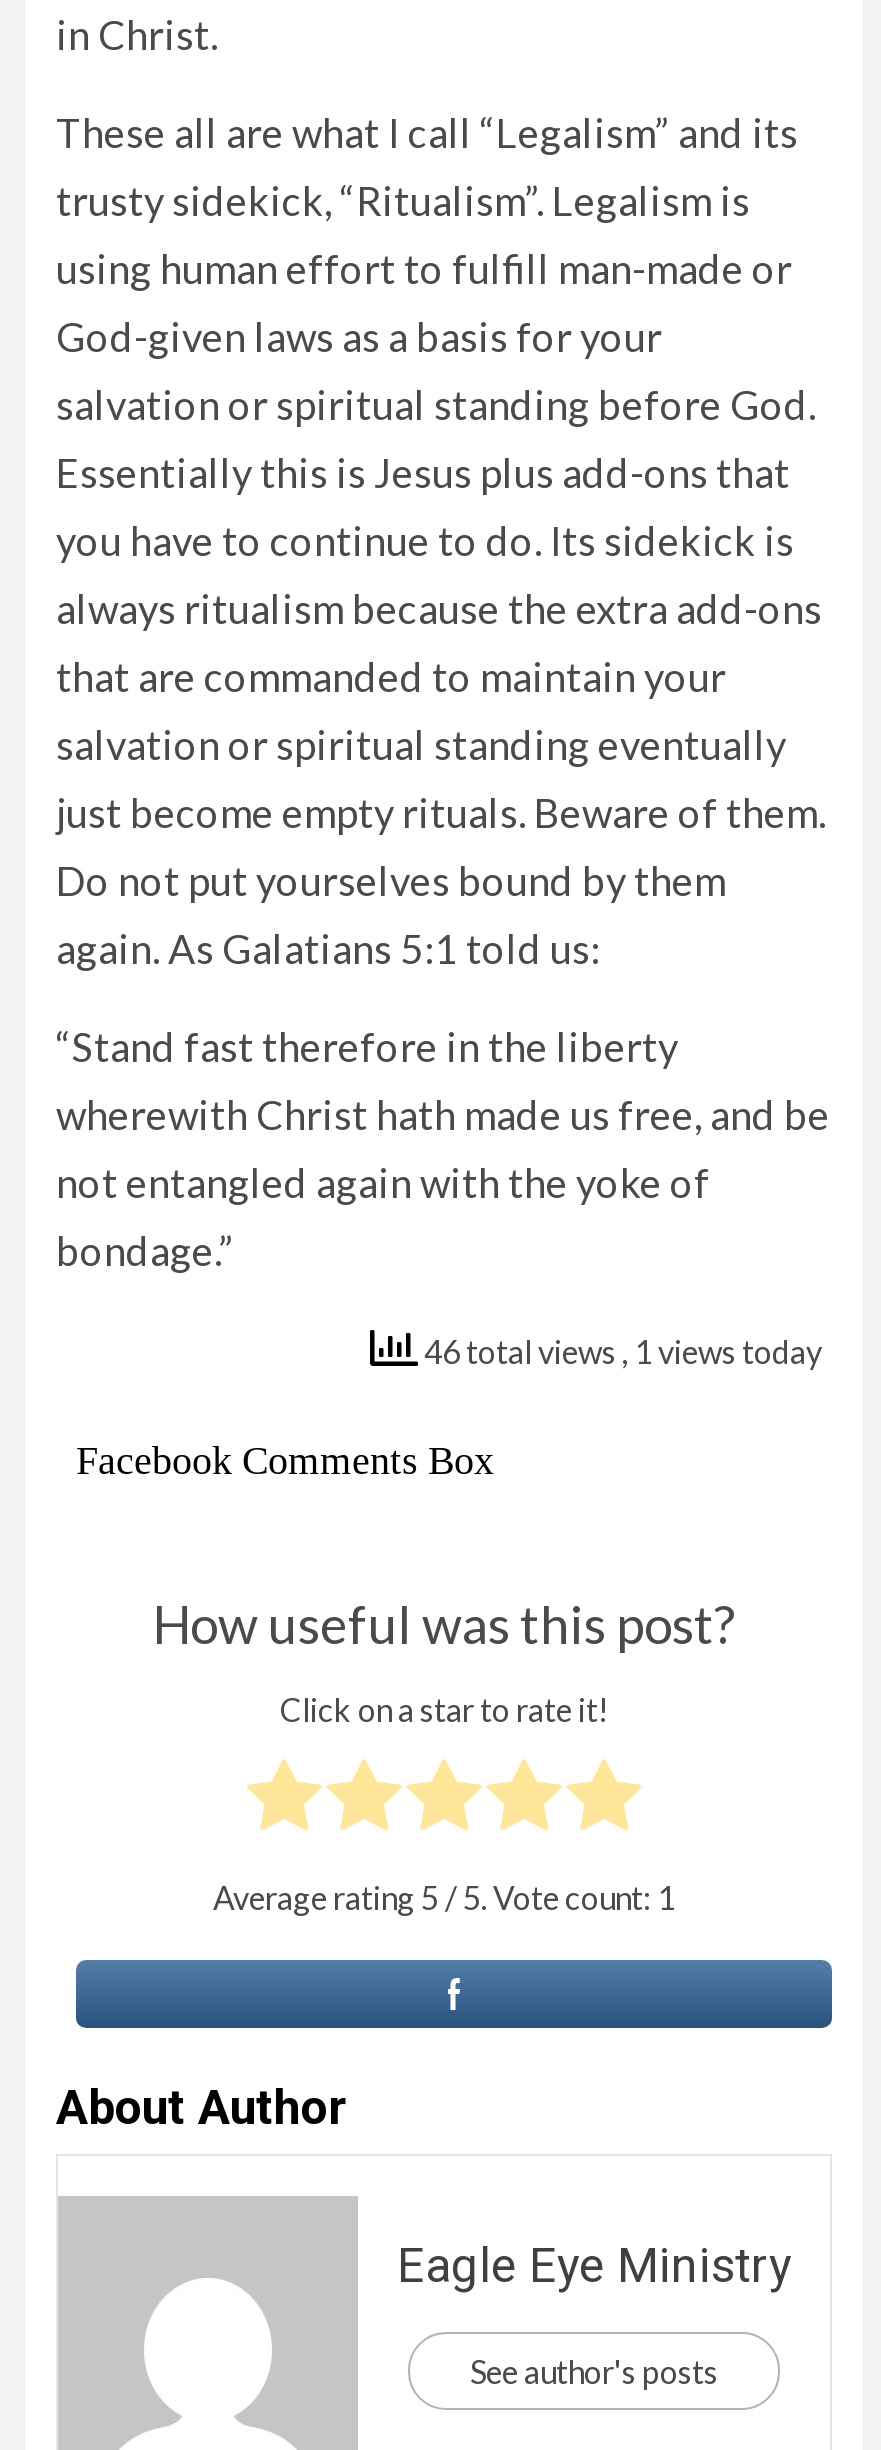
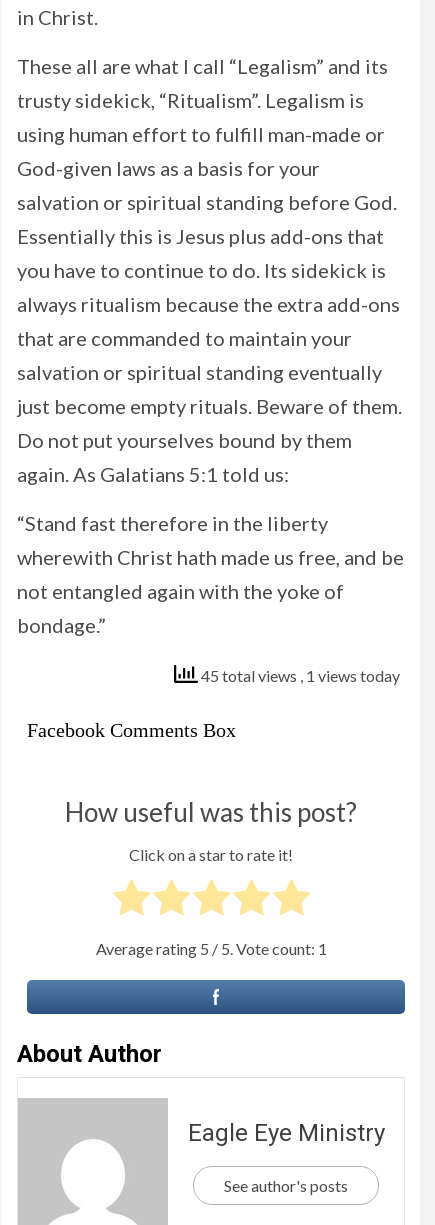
- 46 total views, 1 views today
+ 45 total views, 1 views today
